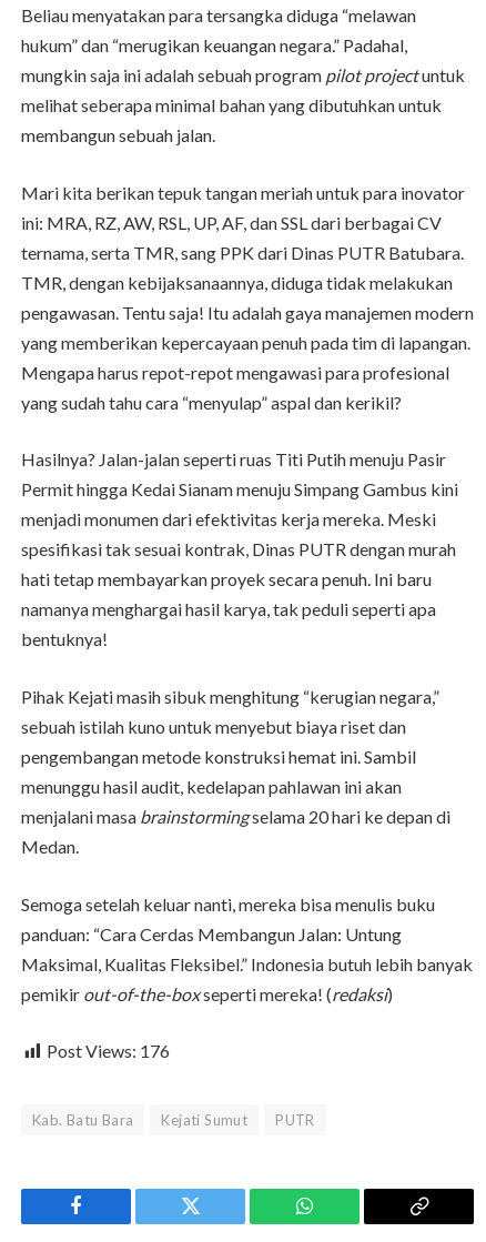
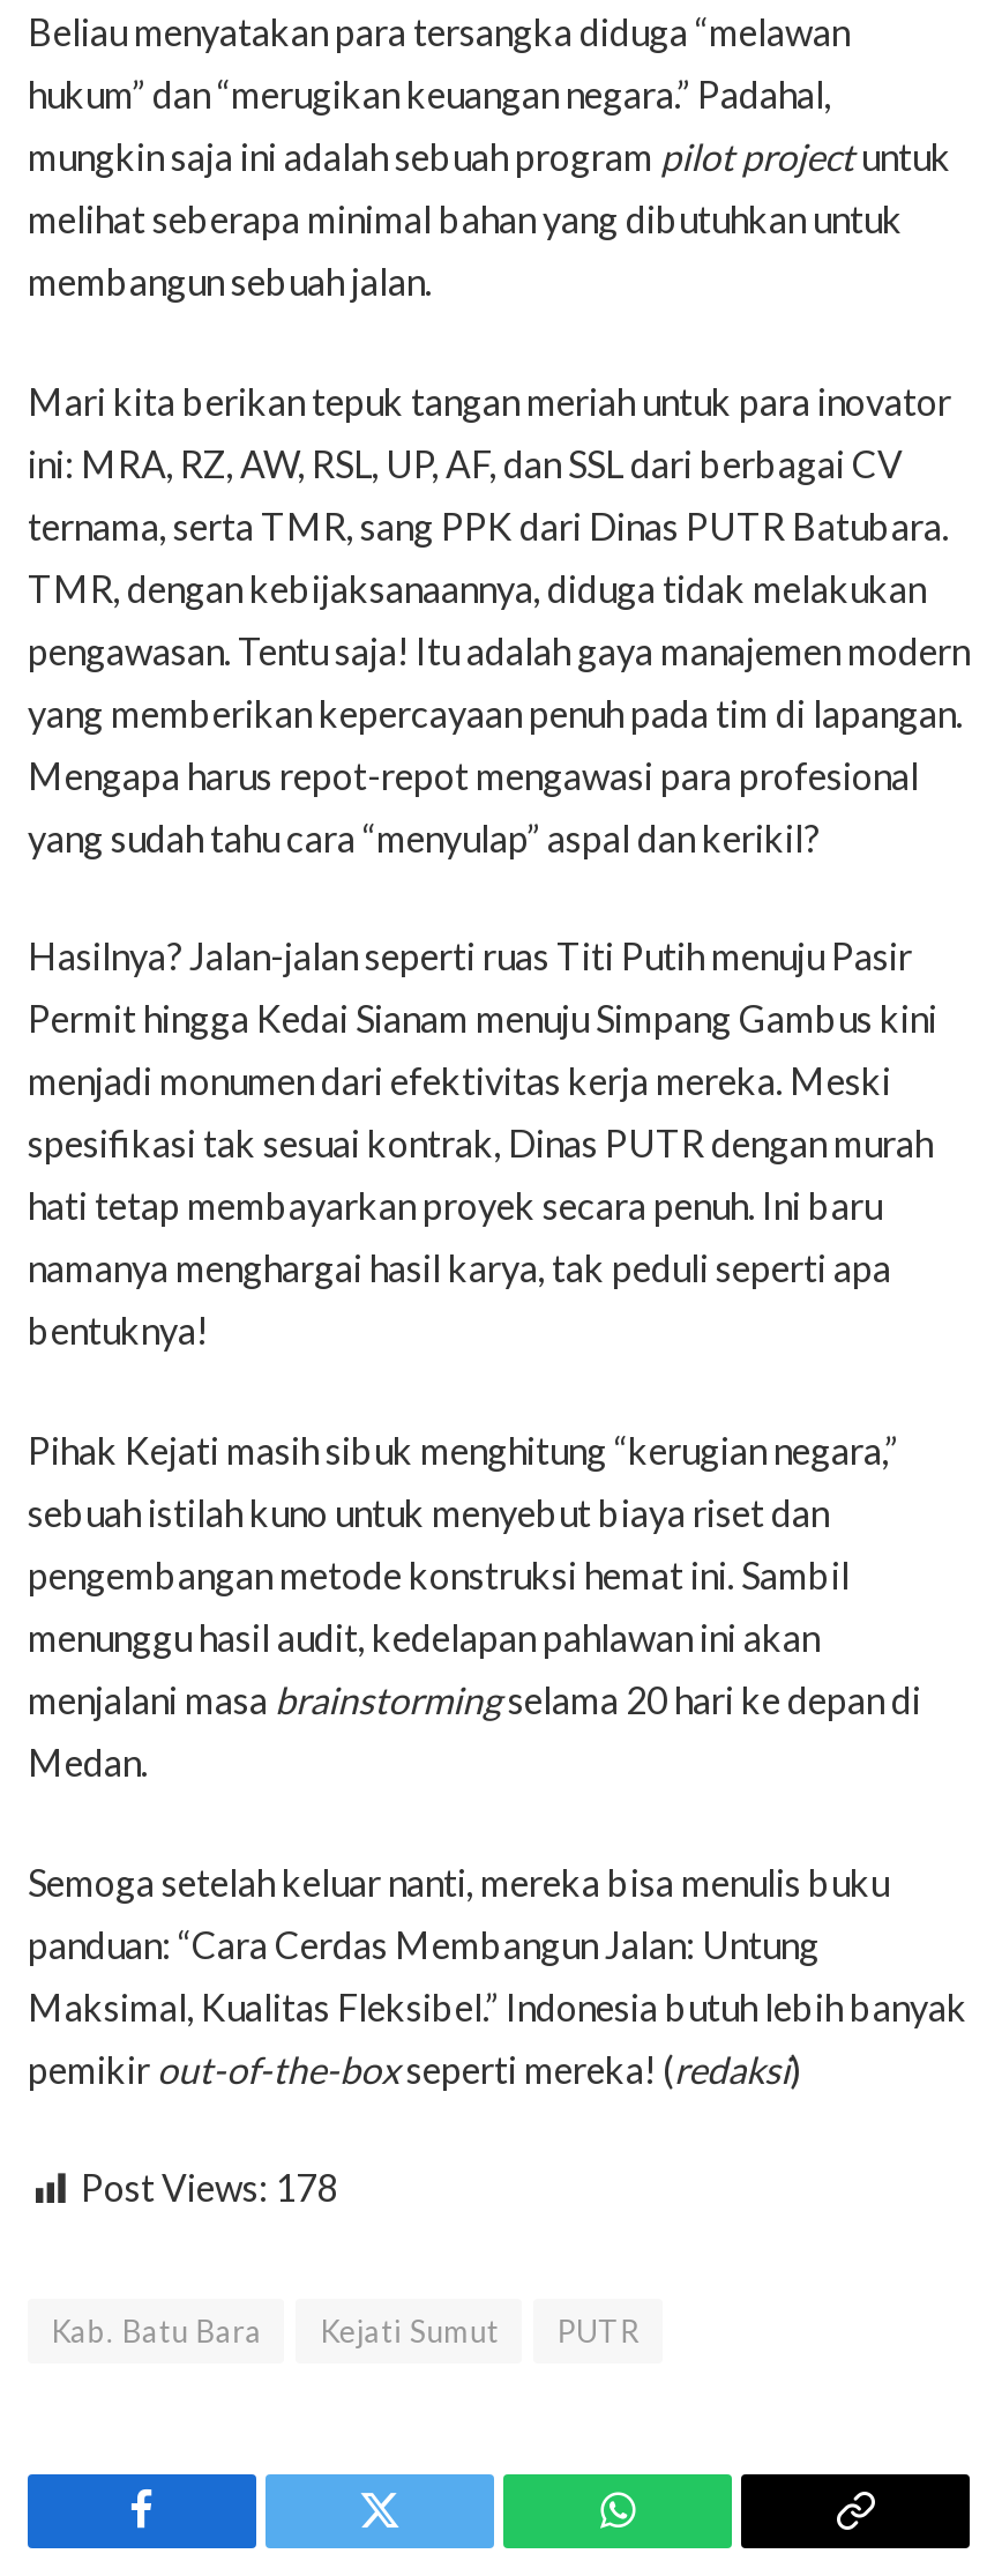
- Post Views: 176
+ Post Views: 178
